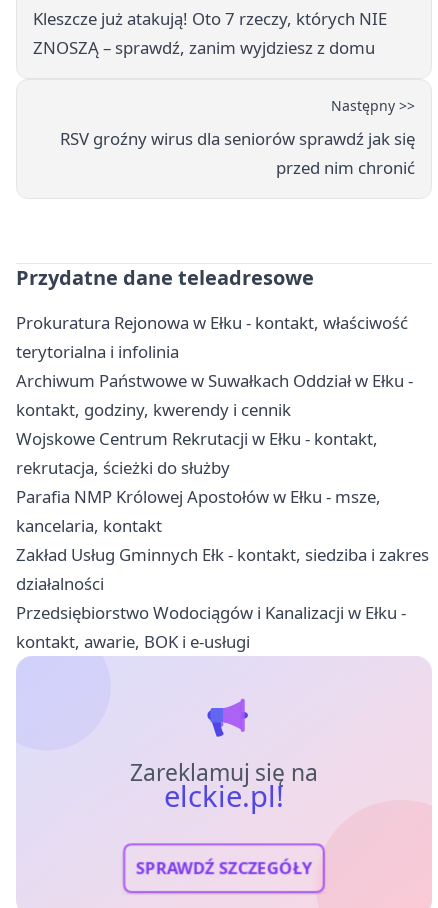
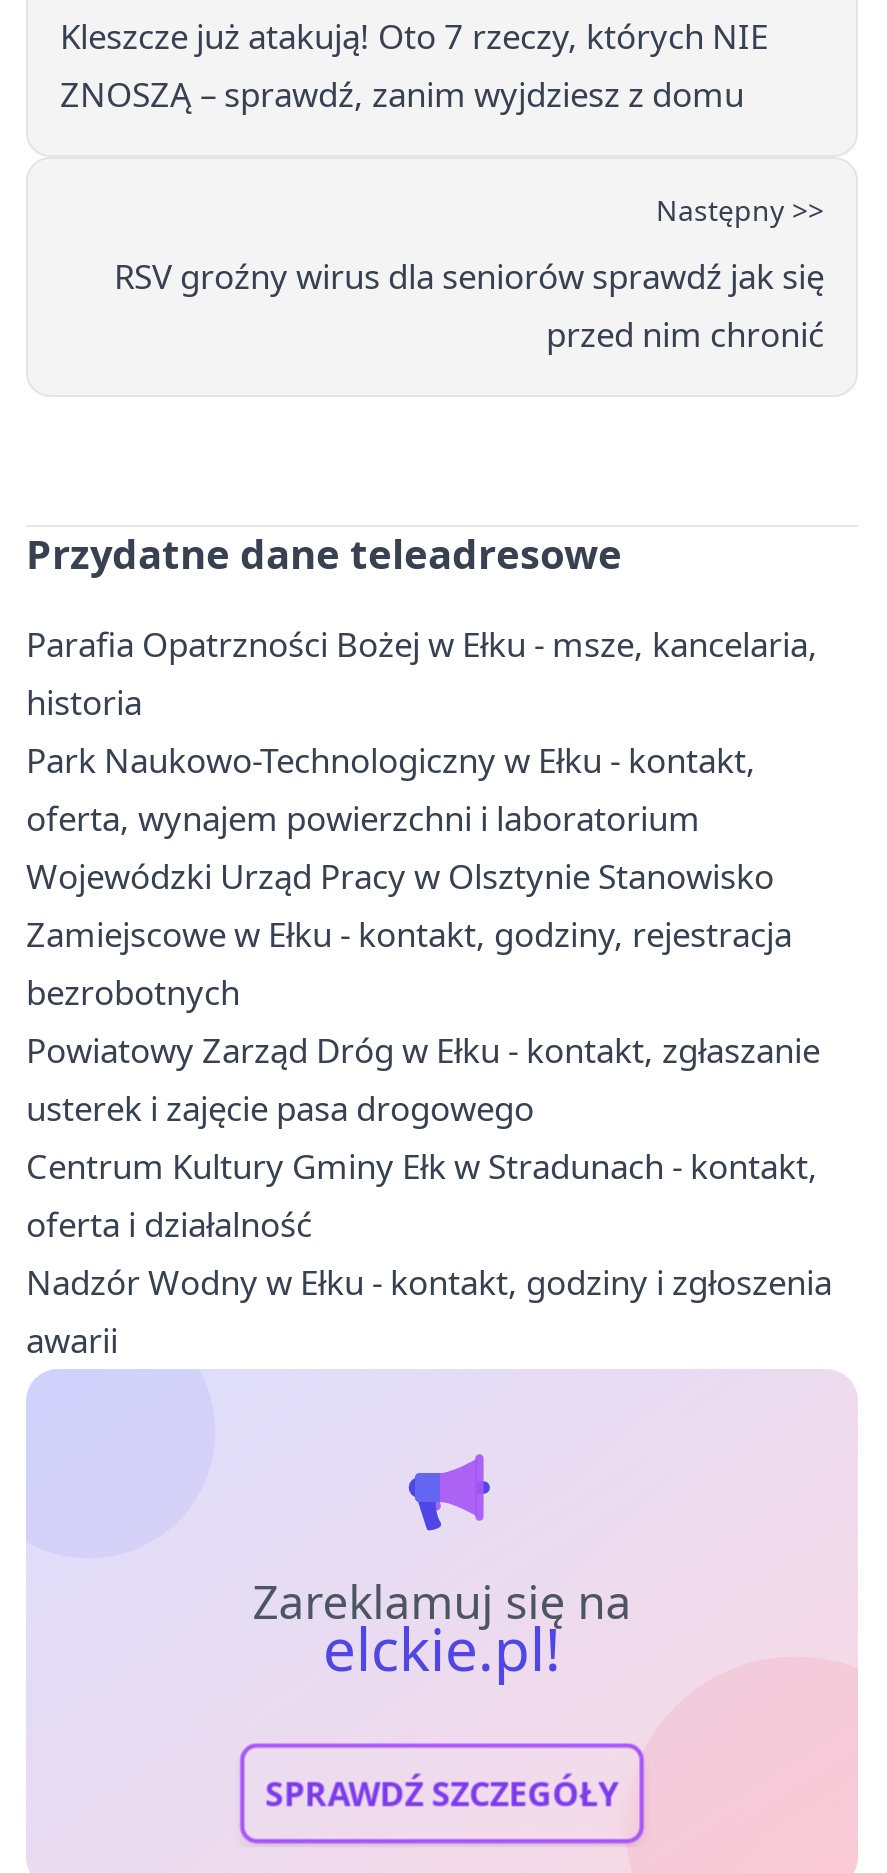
- Prokuratura Rejonowa w Ełku - kontakt, właściwość
- terytorialna i infolinia
- Archiwum Państwowe w Suwałkach Oddział w Ełku -
- kontakt, godziny, kwerendy i cennik
- Wojskowe Centrum Rekrutacji w Ełku - kontakt,
- rekrutacja, ścieżki do służby
- Parafia NMP Królowej Apostołów w Ełku - msze,
- kancelaria, kontakt
- Zakład Usług Gminnych Ełk - kontakt, siedziba i zakres
- działalności
- Przedsiębiorstwo Wodociągów i Kanalizacji w Ełku -
- kontakt, awarie, BOK i e-usługi
+ Parafia Opatrzności Bożej w Ełku - msze, kancelaria,
+ historia
+ Park Naukowo-Technologiczny w Ełku - kontakt,
+ oferta, wynajem powierzchni i laboratorium
+ Wojewódzki Urząd Pracy w Olsztynie Stanowisko
+ Zamiejscowe w Ełku - kontakt, godziny, rejestracja
+ bezrobotnych
+ Powiatowy Zarząd Dróg w Ełku - kontakt, zgłaszanie
+ usterek i zajęcie pasa drogowego
+ Centrum Kultury Gminy Ełk w Stradunach - kontakt,
+ oferta i działalność
+ Nadzór Wodny w Ełku - kontakt, godziny i zgłoszenia
+ awarii
